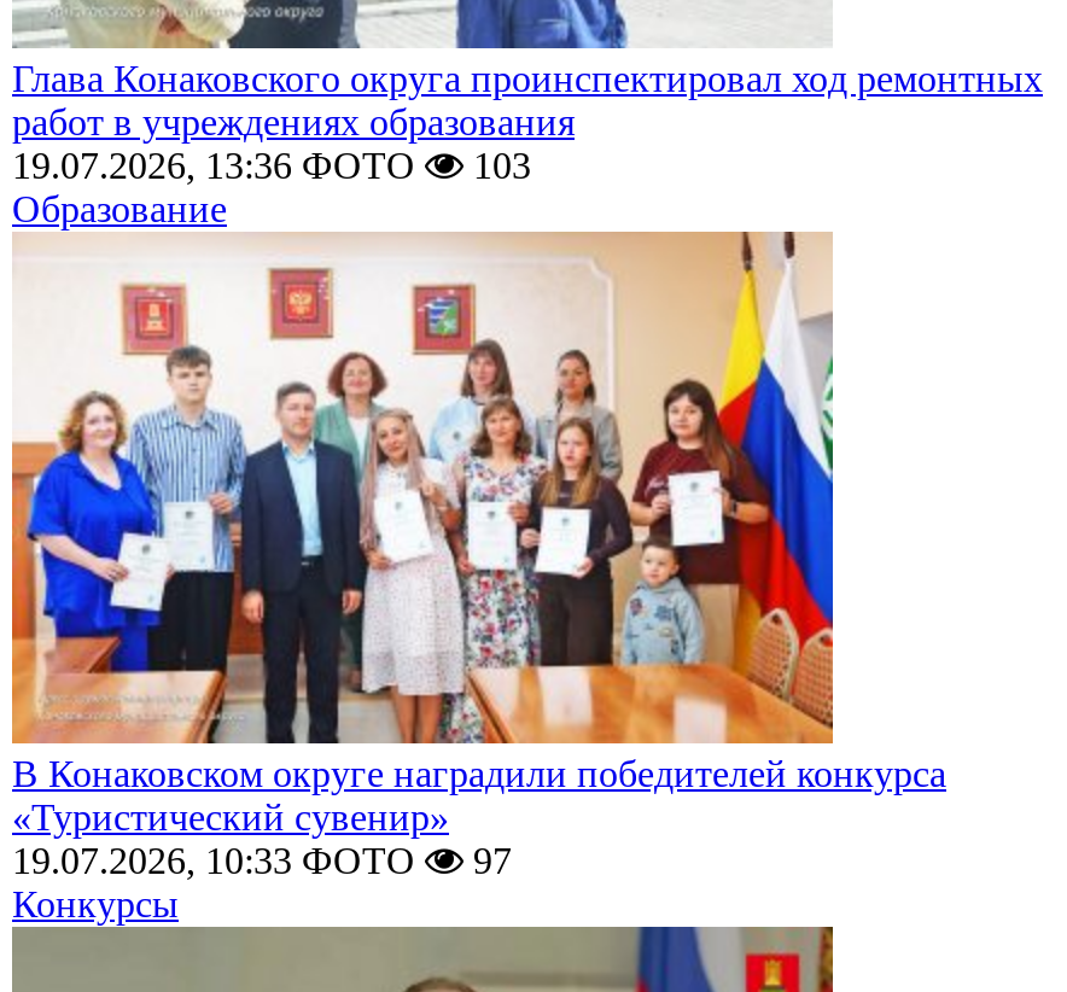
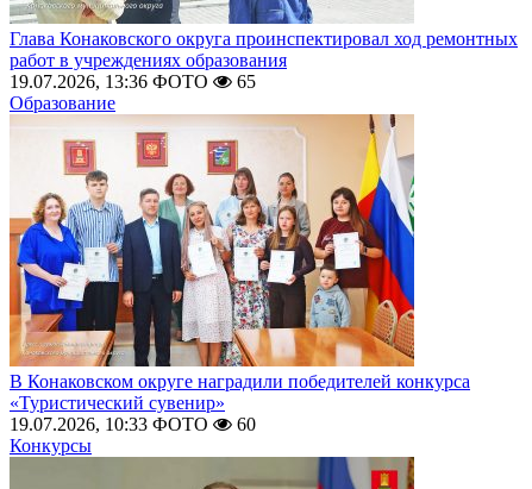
- 19.07.2026, 13:36 ФОТО 103
+ 19.07.2026, 13:36 ФОТО 65

- 19.07.2026, 10:33 ФОТО 97
+ 19.07.2026, 10:33 ФОТО 60
